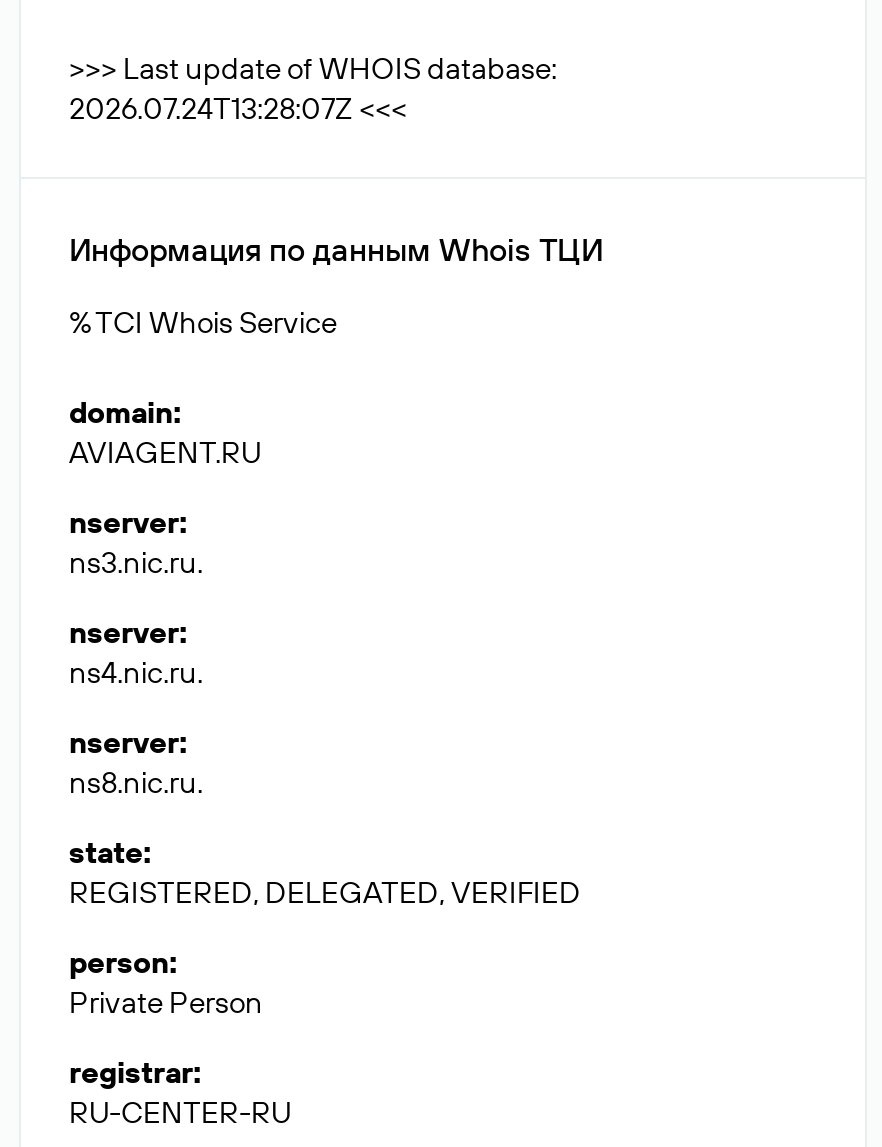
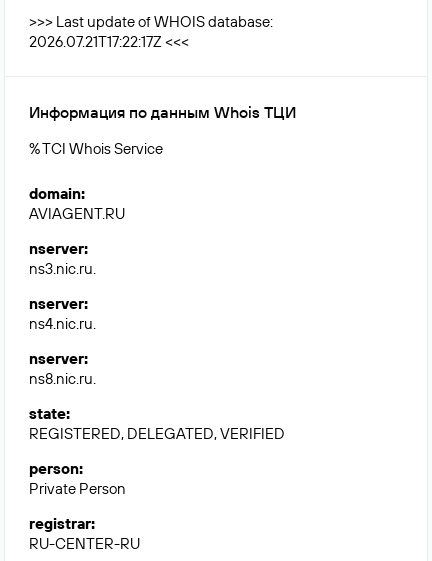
- 2026.07.24T13:28:07Z <<<
+ 2026.07.21T17:22:17Z <<<
